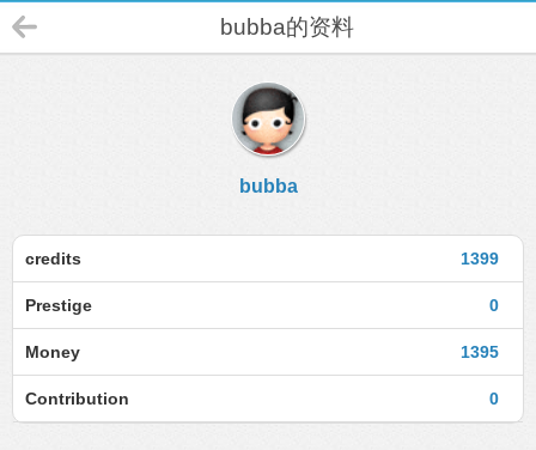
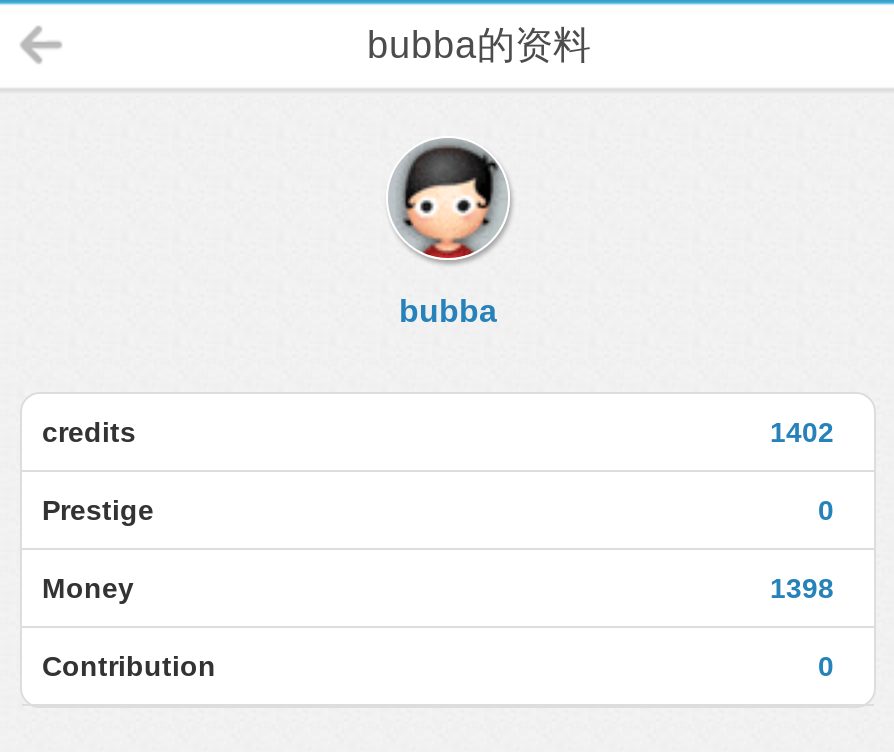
- 1399
+ 1402

- 1395
+ 1398
